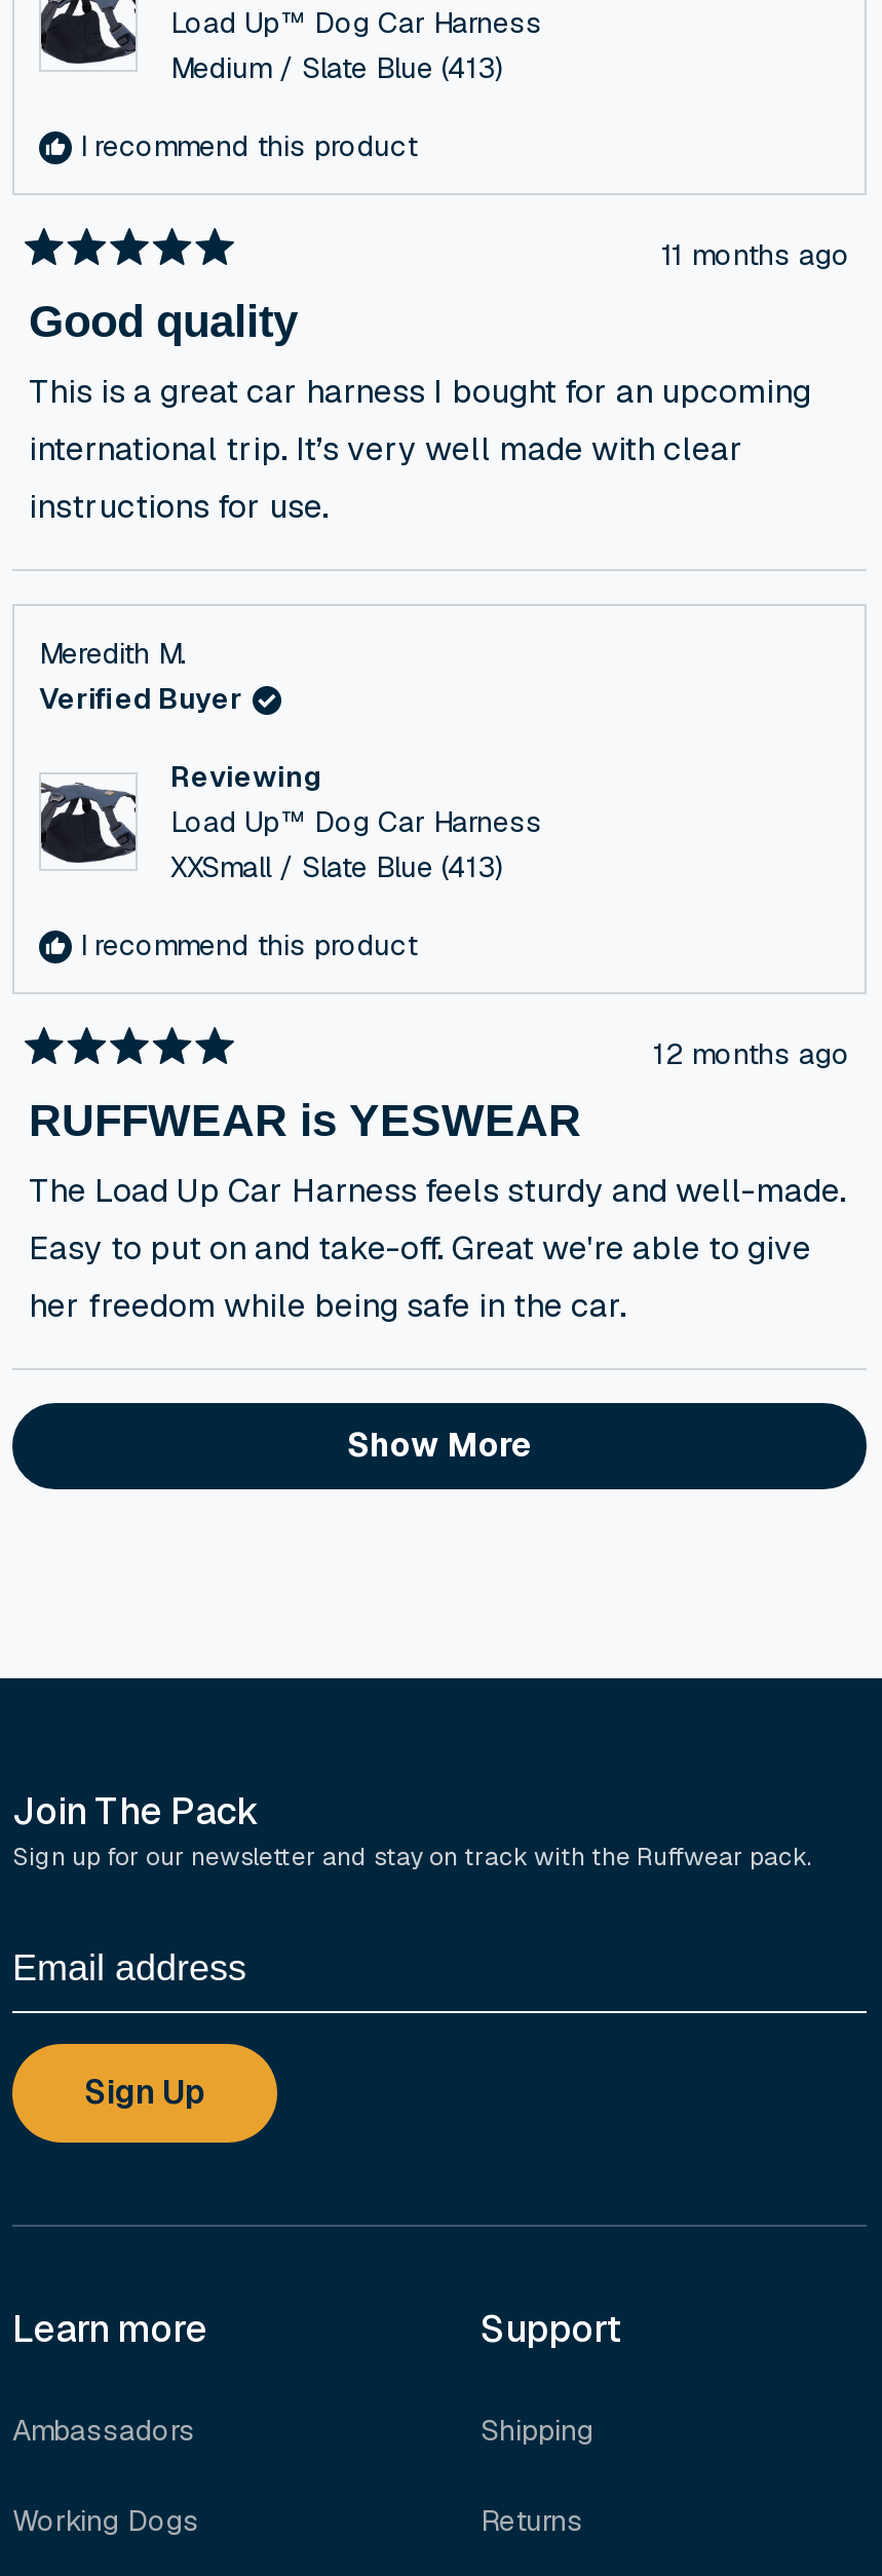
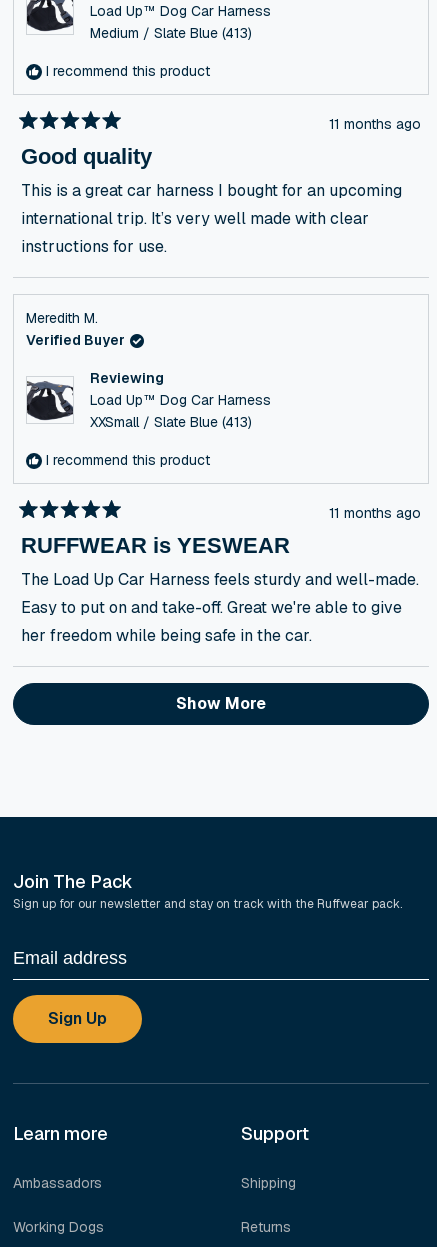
- 12 months ago
+ 11 months ago
